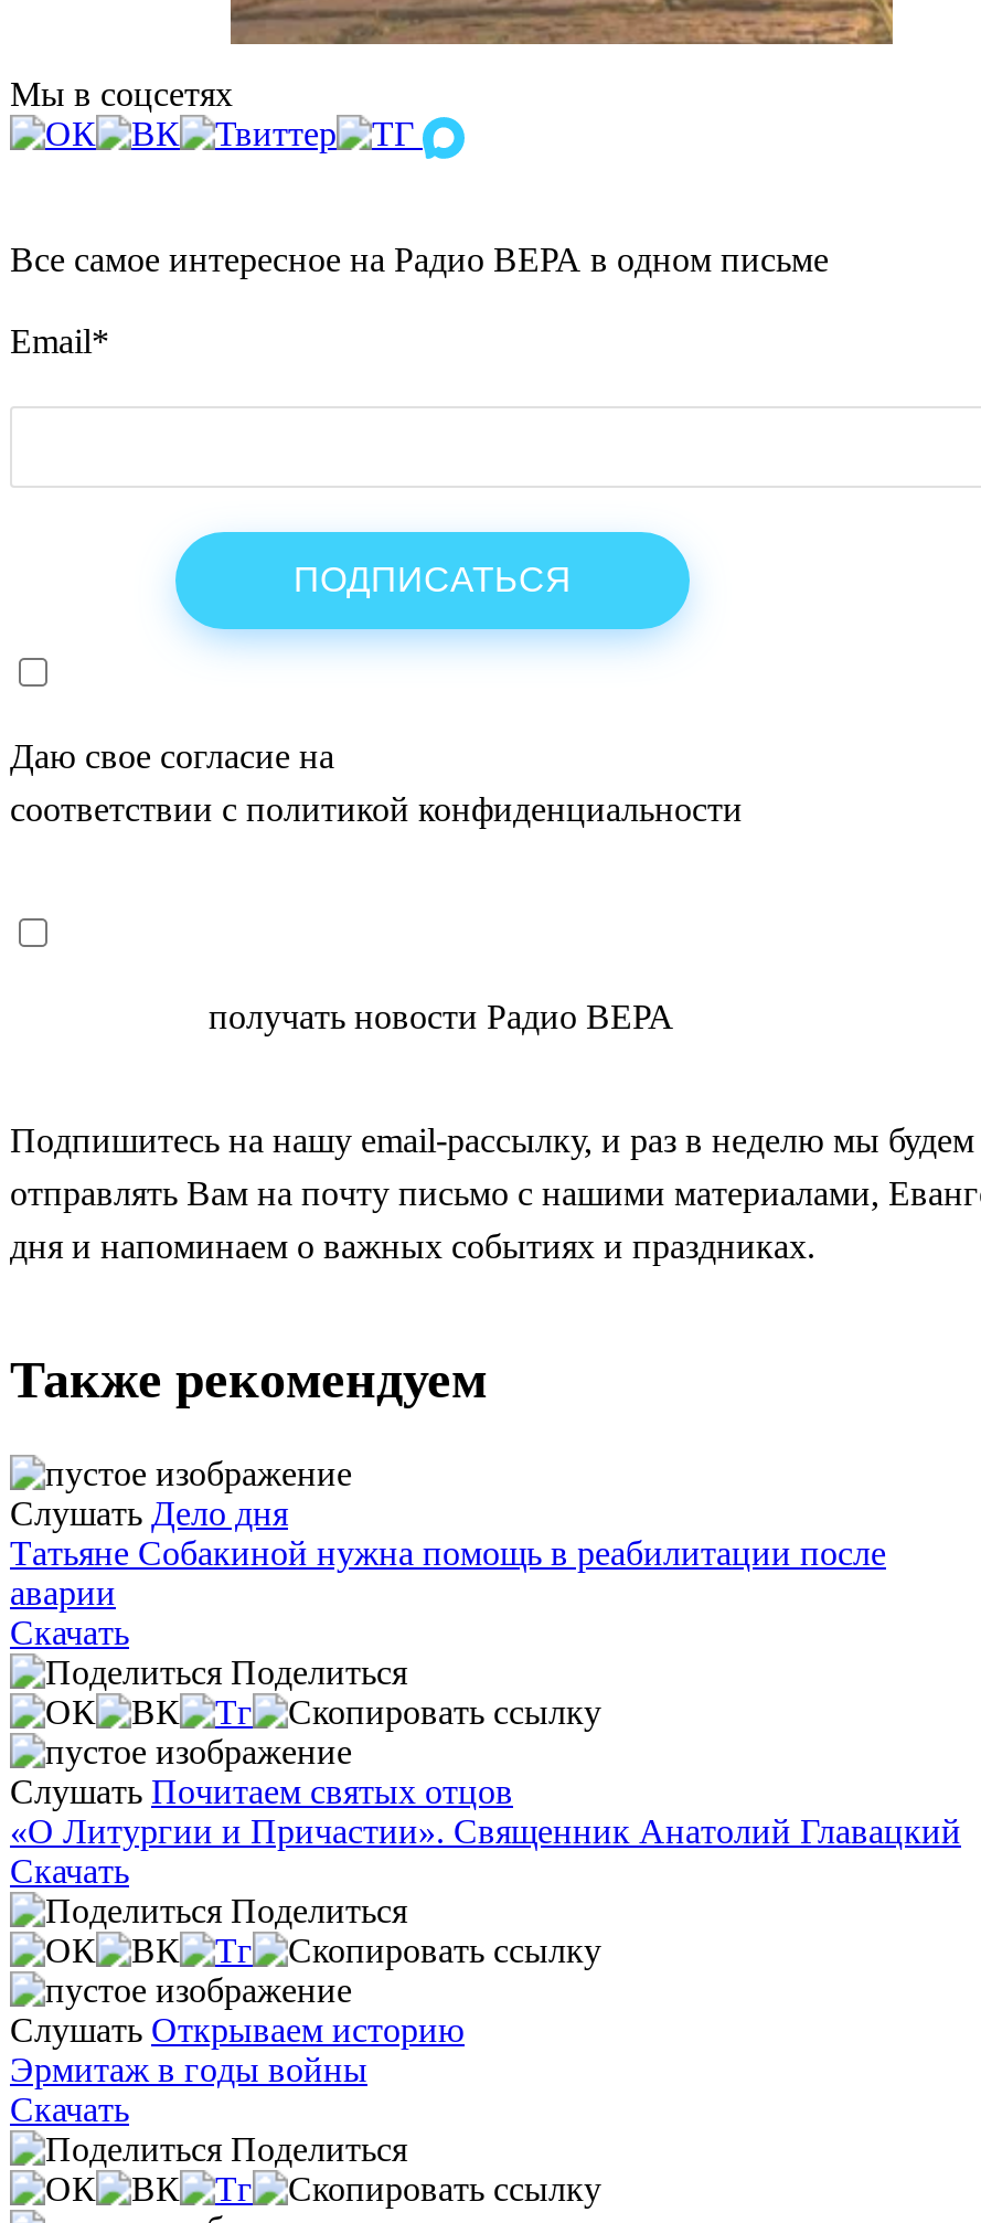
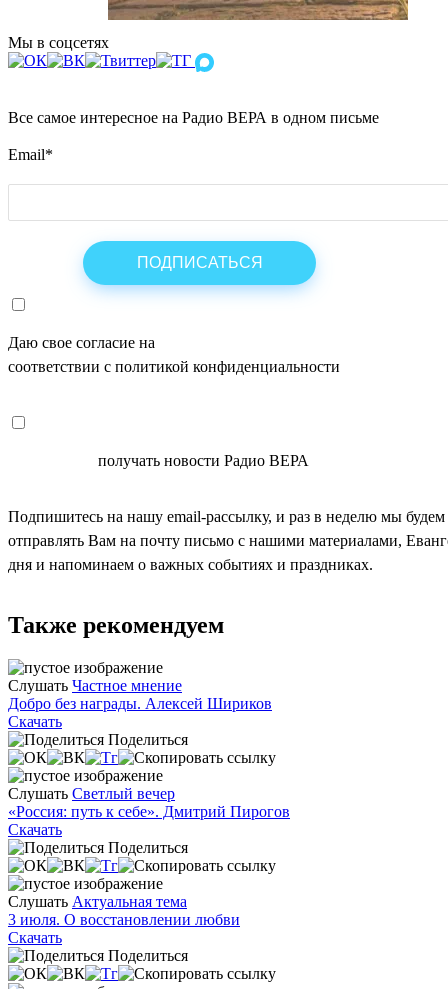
- Слушать Дело дня
- Татьяне Собакиной нужна помощь в реабилитации после
- аварии
+ Слушать Частное мнение
+ Добро без награды. Алексей Шириков

- Слушать Почитаем святых отцов
- «О Литургии и Причастии». Священник Анатолий Главацкий
+ Слушать Светлый вечер
+ «Россия: путь к себе». Дмитрий Пирогов

- Слушать Открываем историю
- Эрмитаж в годы войны
+ Слушать Актуальная тема
+ 3 июля. О восстановлении любви
